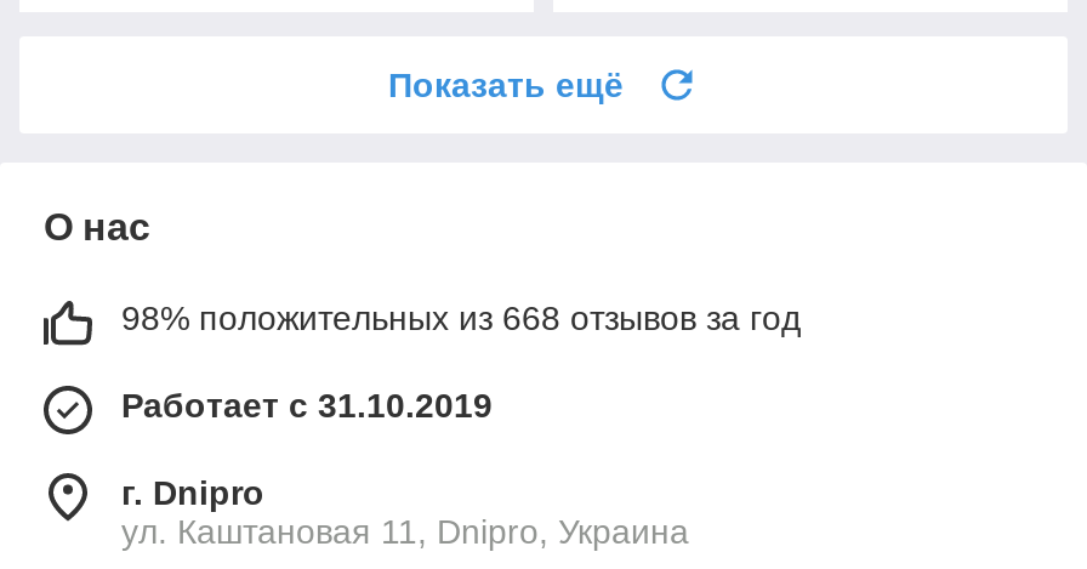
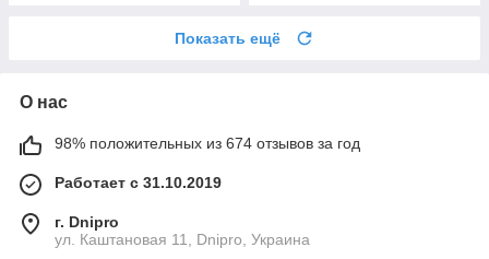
- 98% положительных из 668 отзывов за год
+ 98% положительных из 674 отзывов за год
